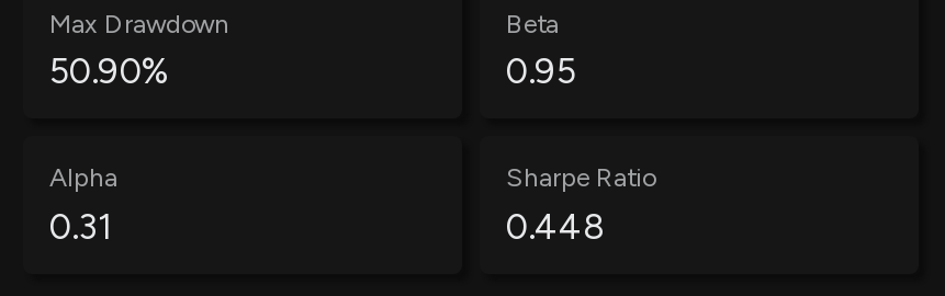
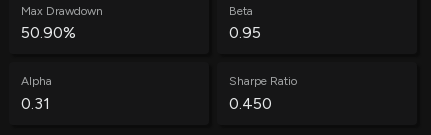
- 0.448
+ 0.450
